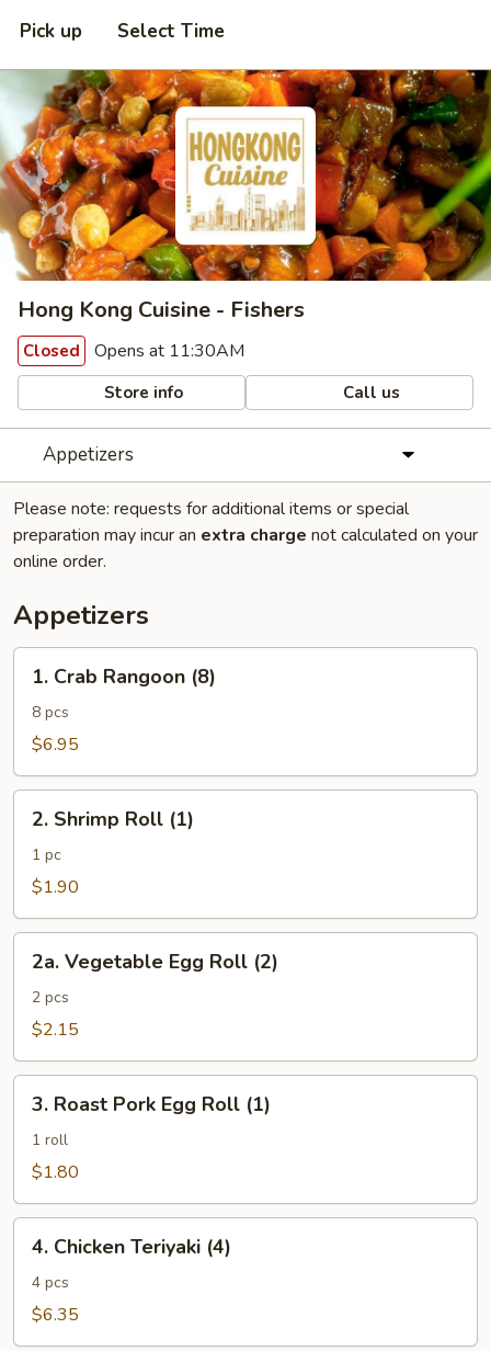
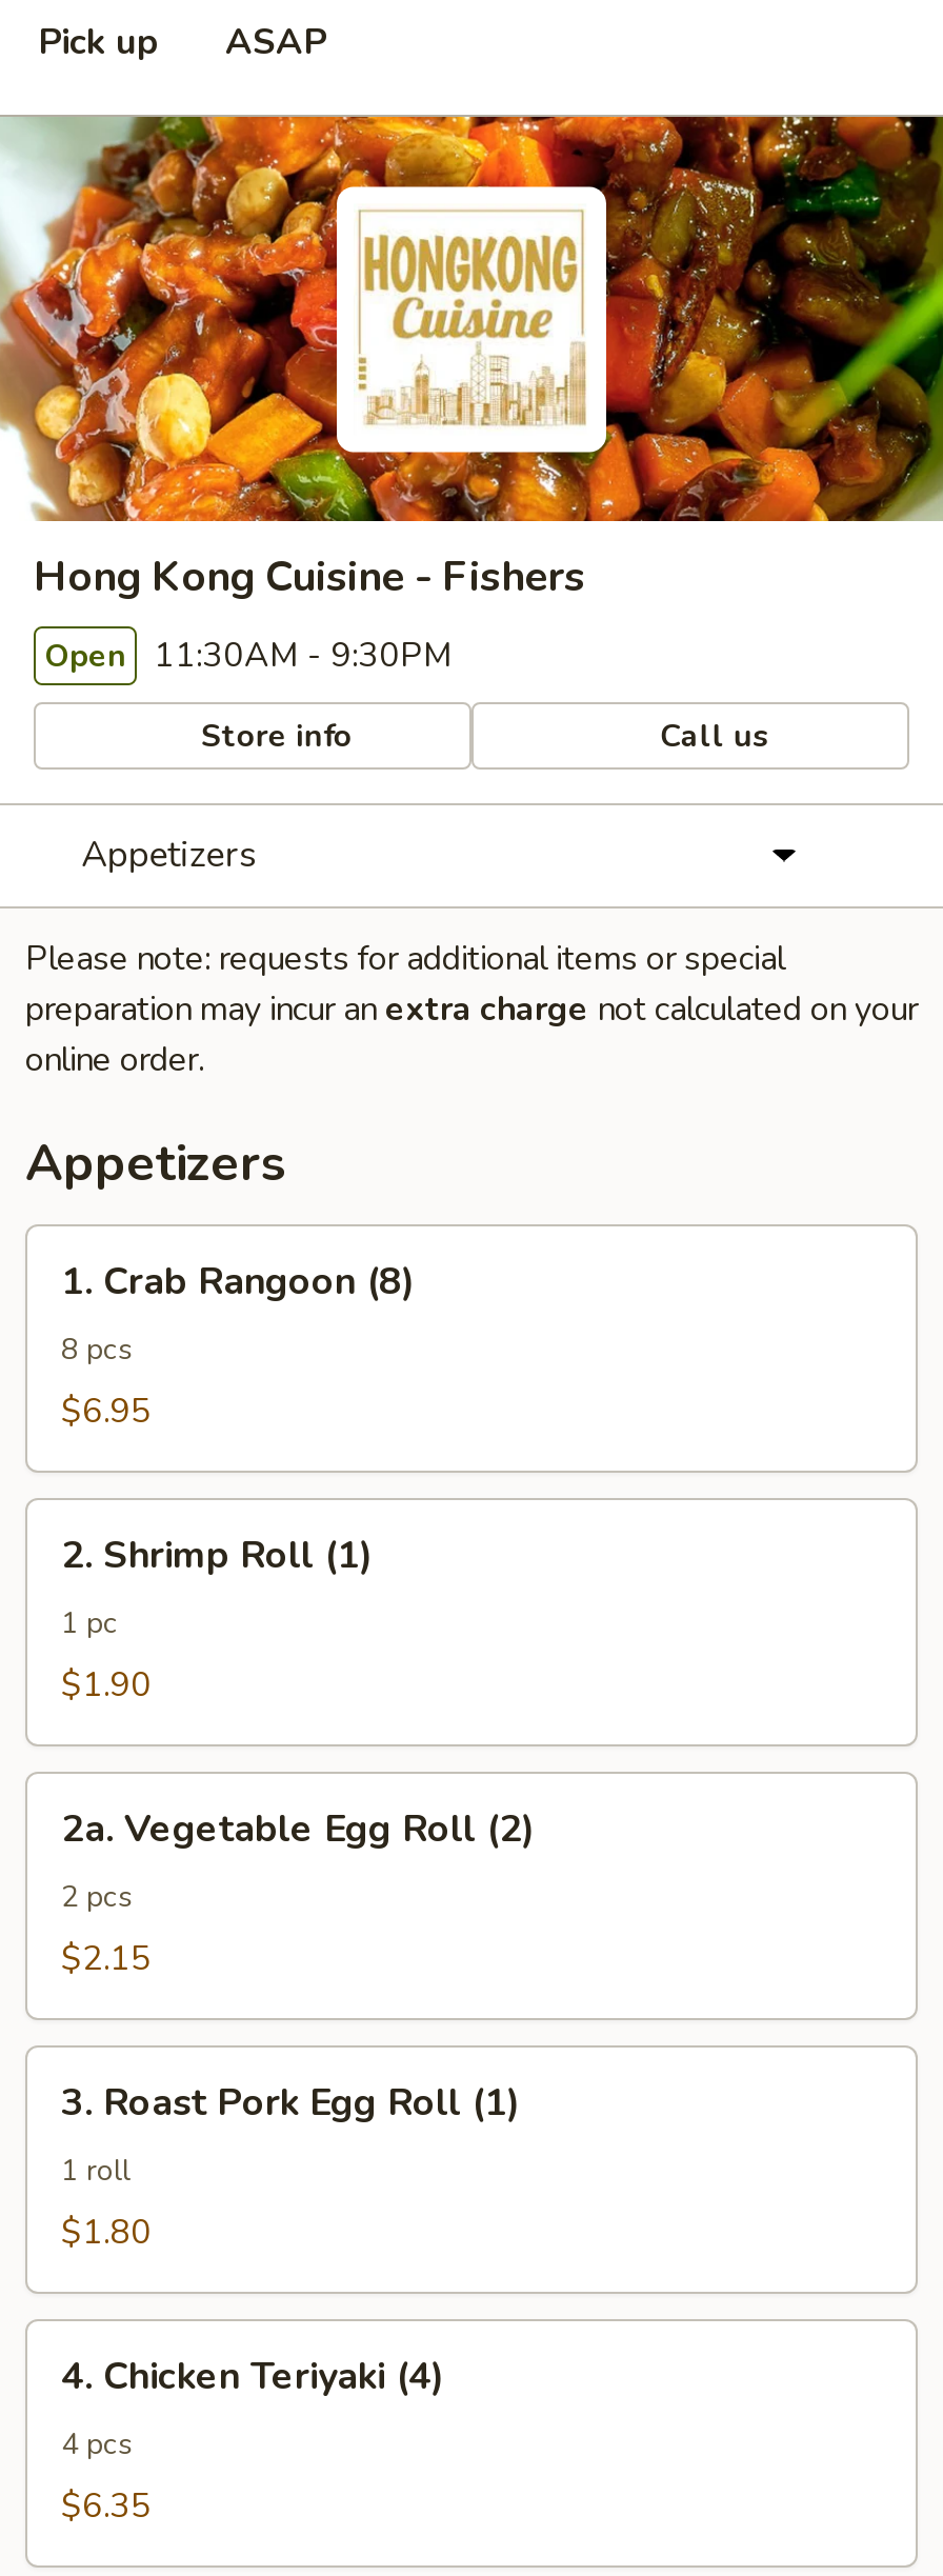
- Select Time
+ ASAP

- Closed Opens at 11:30AM
+ Open 11:30AM - 9:30PM
